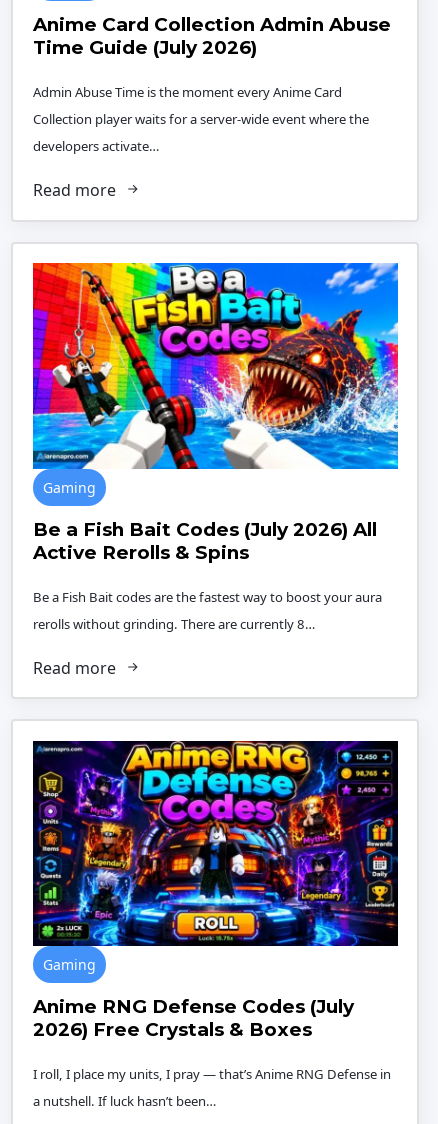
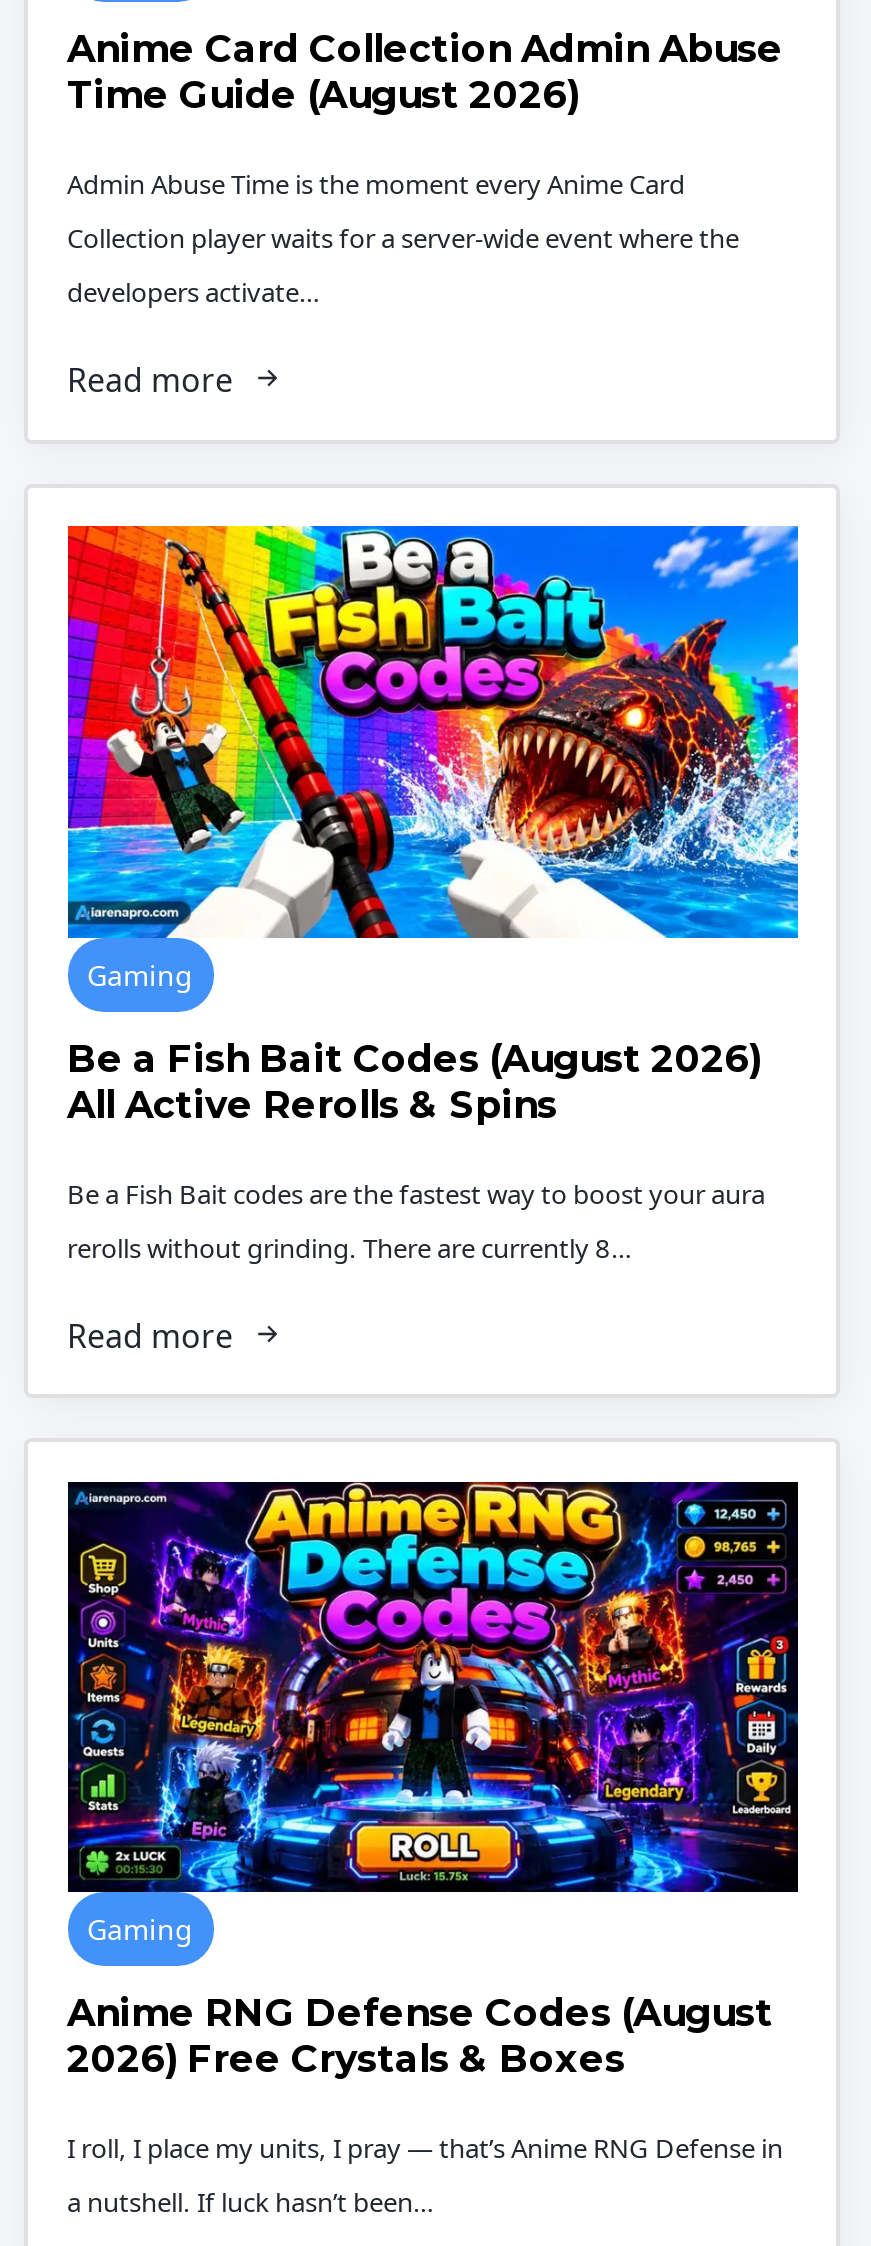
- Time Guide (July 2026)
+ Time Guide (August 2026)

- Be a Fish Bait Codes (July 2026) All
- Active Rerolls & Spins
+ Be a Fish Bait Codes (August 2026)
+ All Active Rerolls & Spins

- Anime RNG Defense Codes (July
+ Anime RNG Defense Codes (August
